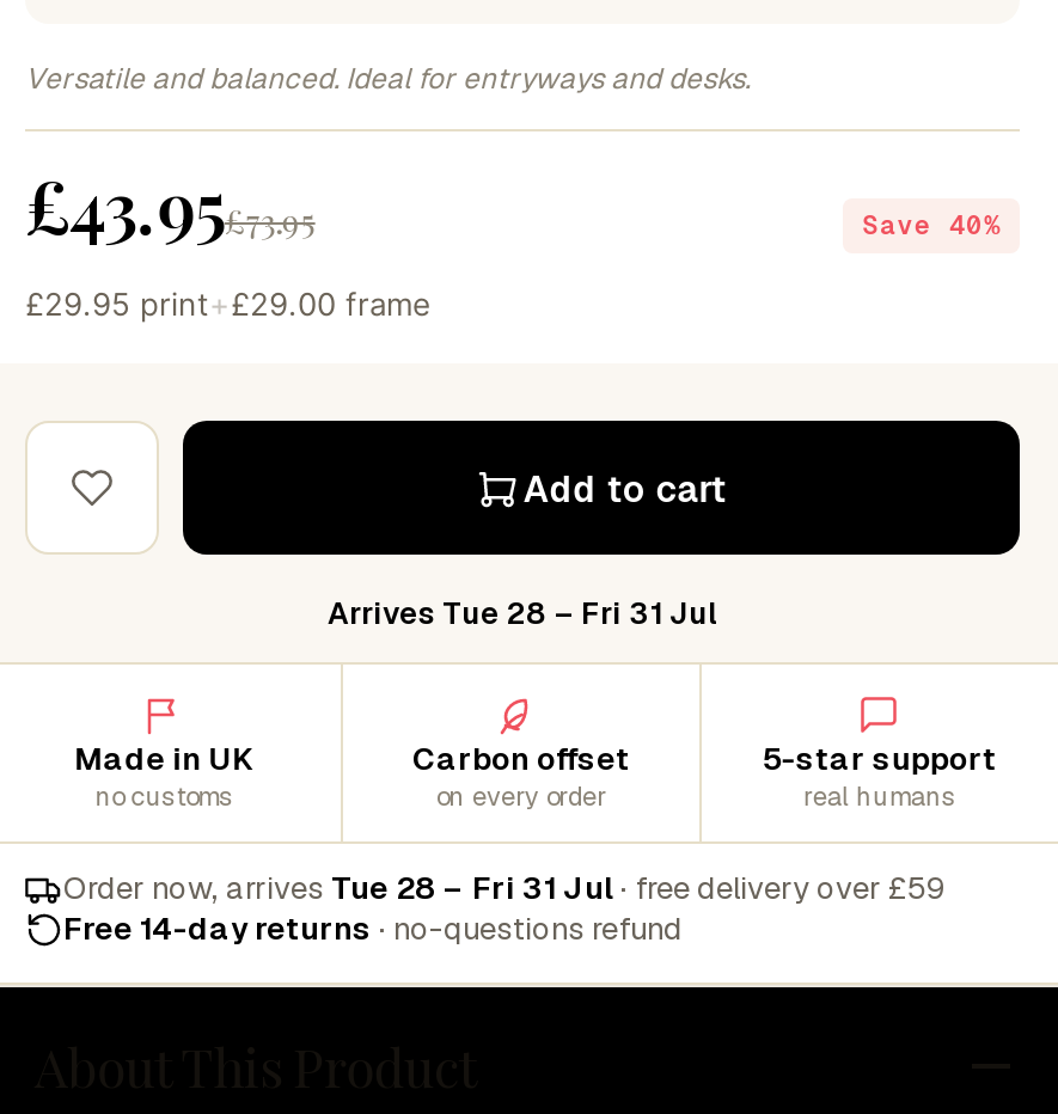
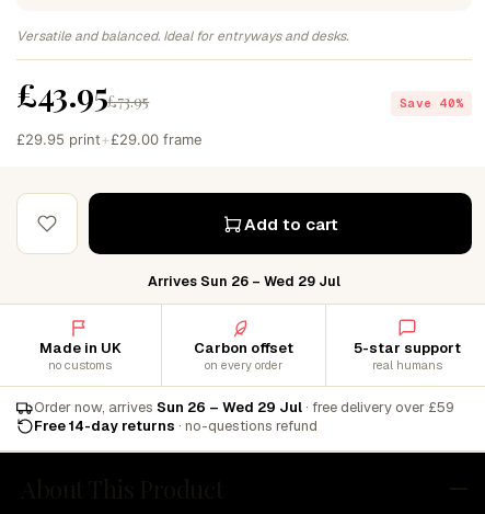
- Arrives Tue 28 – Fri 31 Jul
+ Arrives Sun 26 – Wed 29 Jul

- Order now, arrives Tue 28 – Fri 31 Jul · free delivery over £59
+ Order now, arrives Sun 26 – Wed 29 Jul · free delivery over £59
